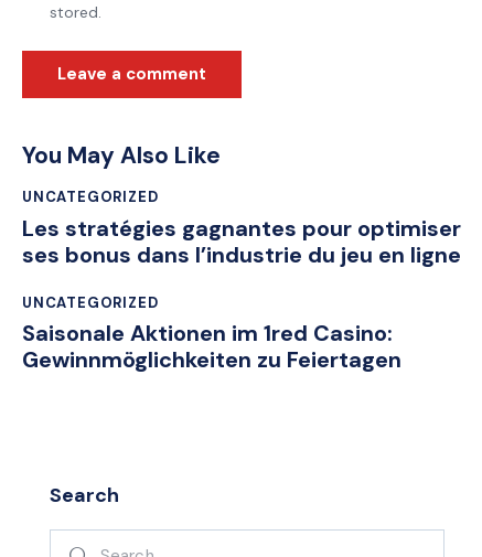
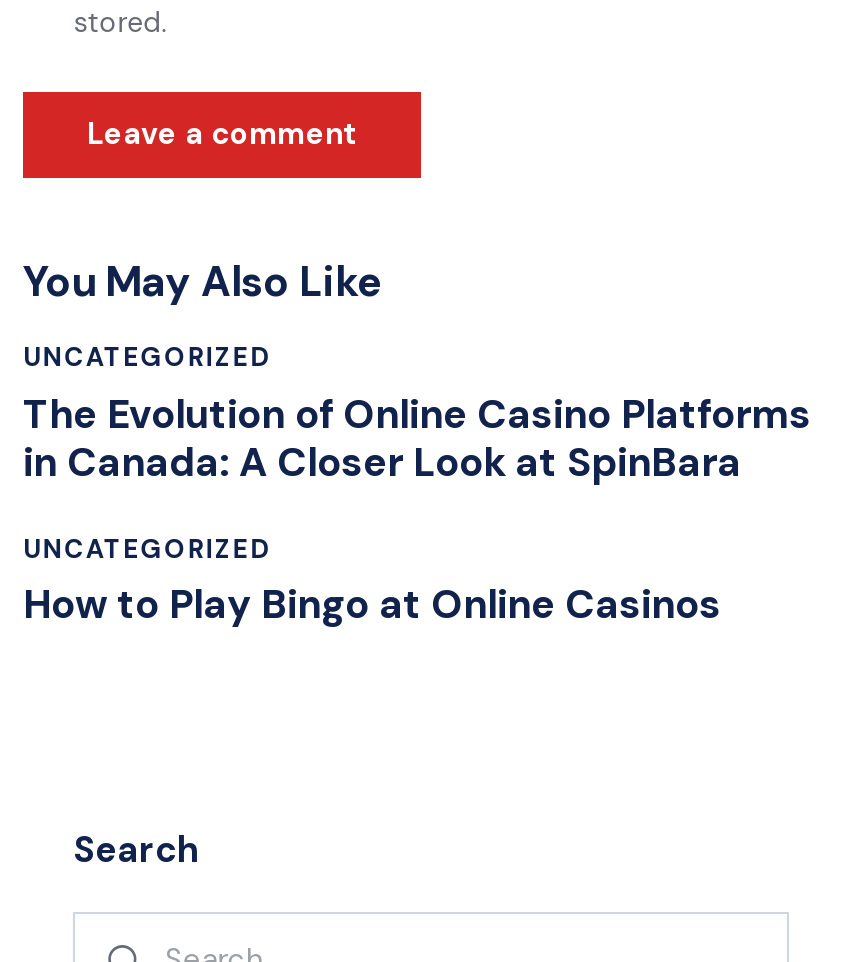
- Les stratégies gagnantes pour optimiser
- ses bonus dans l’industrie du jeu en ligne
+ The Evolution of Online Casino Platforms
+ in Canada: A Closer Look at SpinBara

- Saisonale Aktionen im 1red Casino:
- Gewinnmöglichkeiten zu Feiertagen
+ How to Play Bingo at Online Casinos
